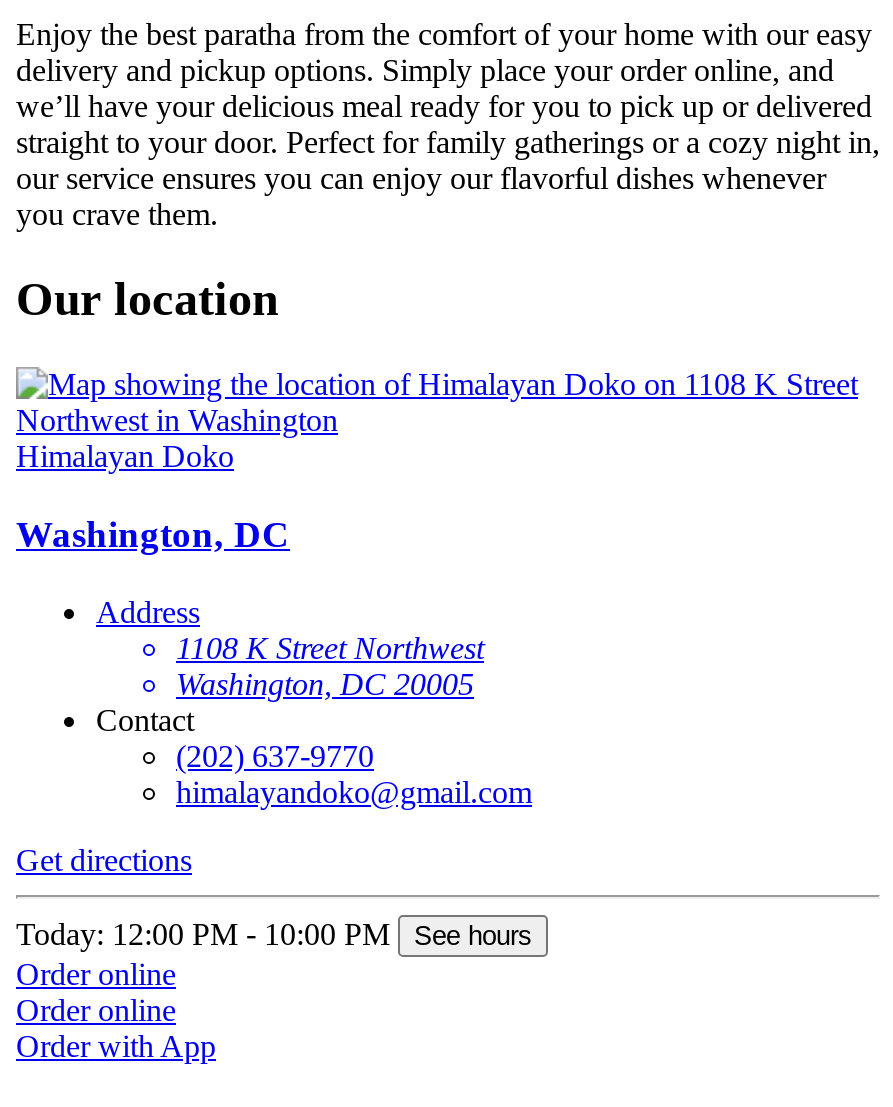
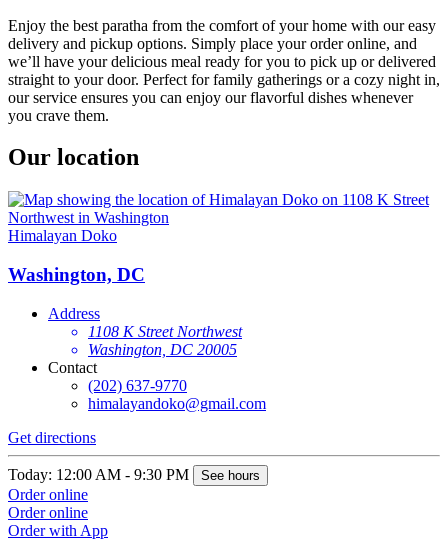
- Today: 12:00 PM - 10:00 PM See hours
+ Today: 12:00 AM - 9:30 PM See hours
